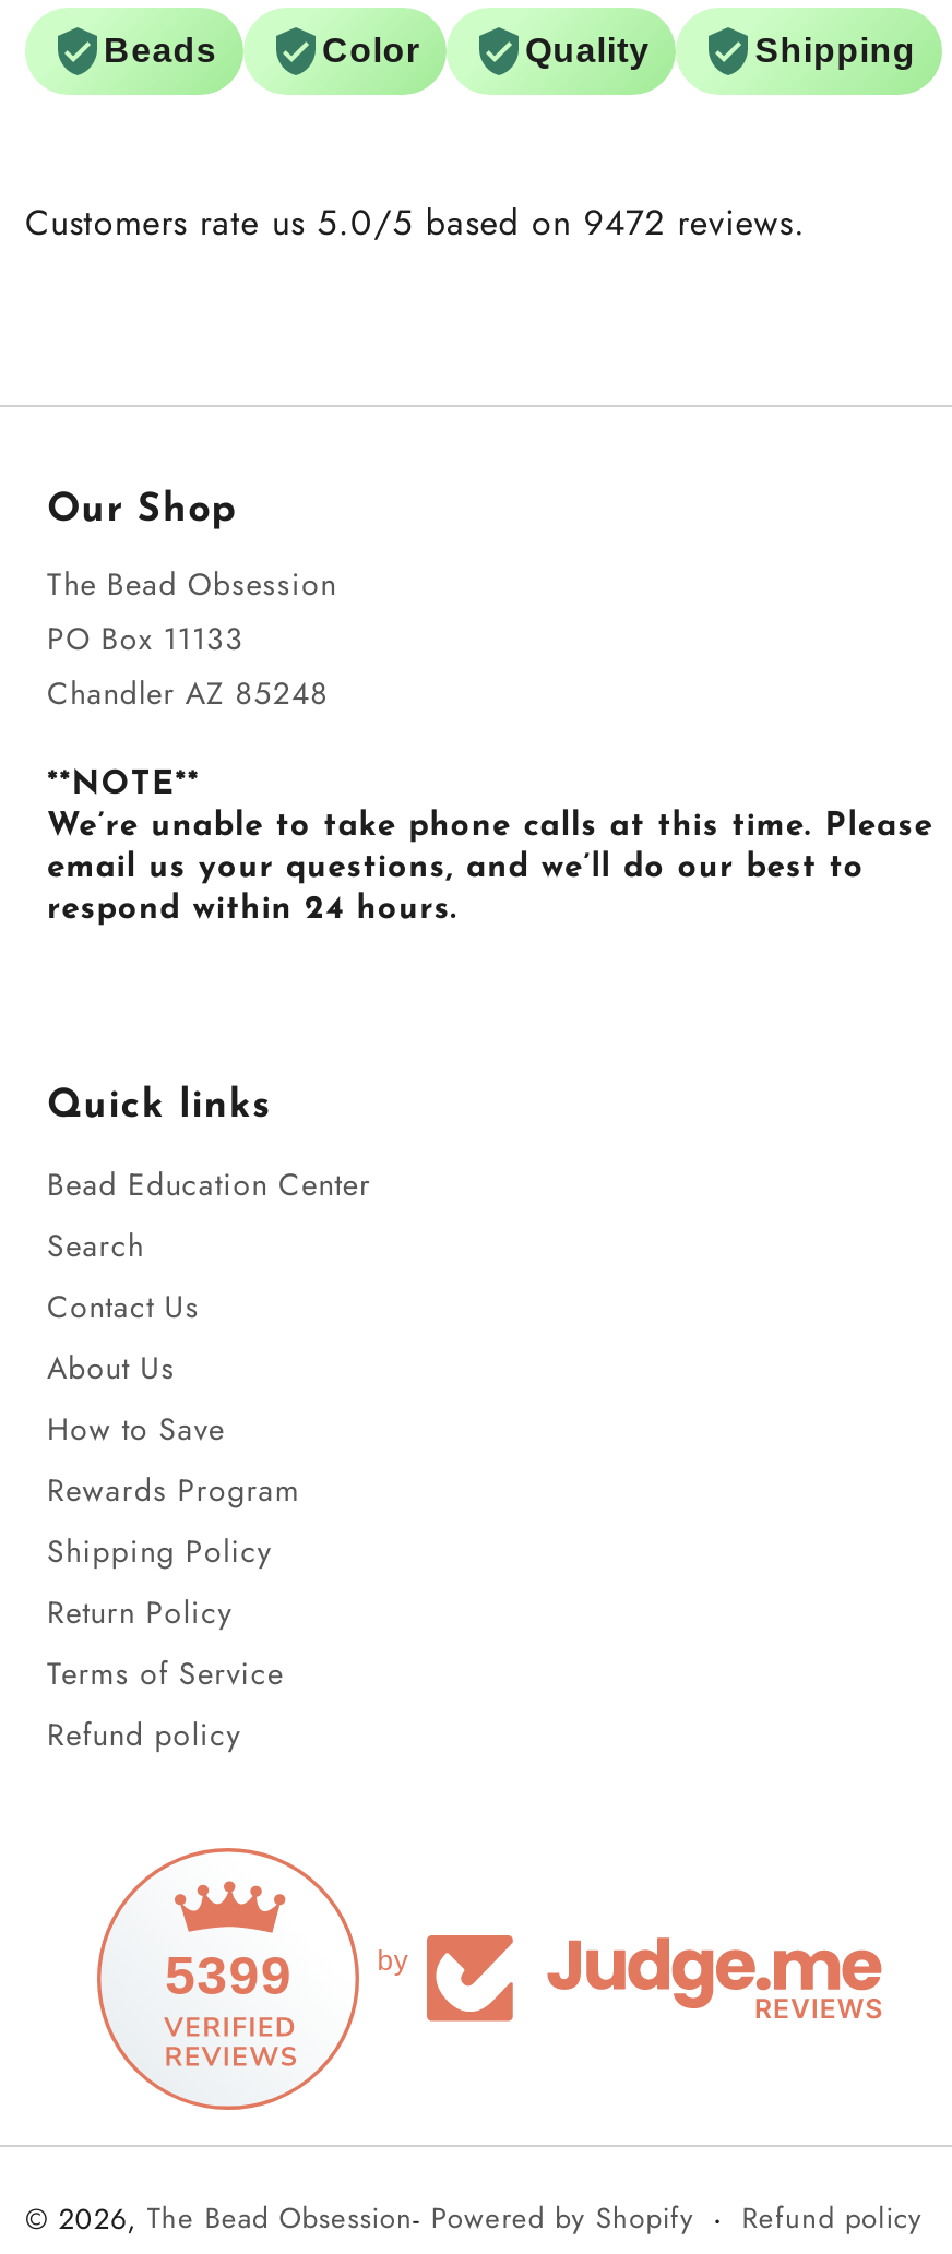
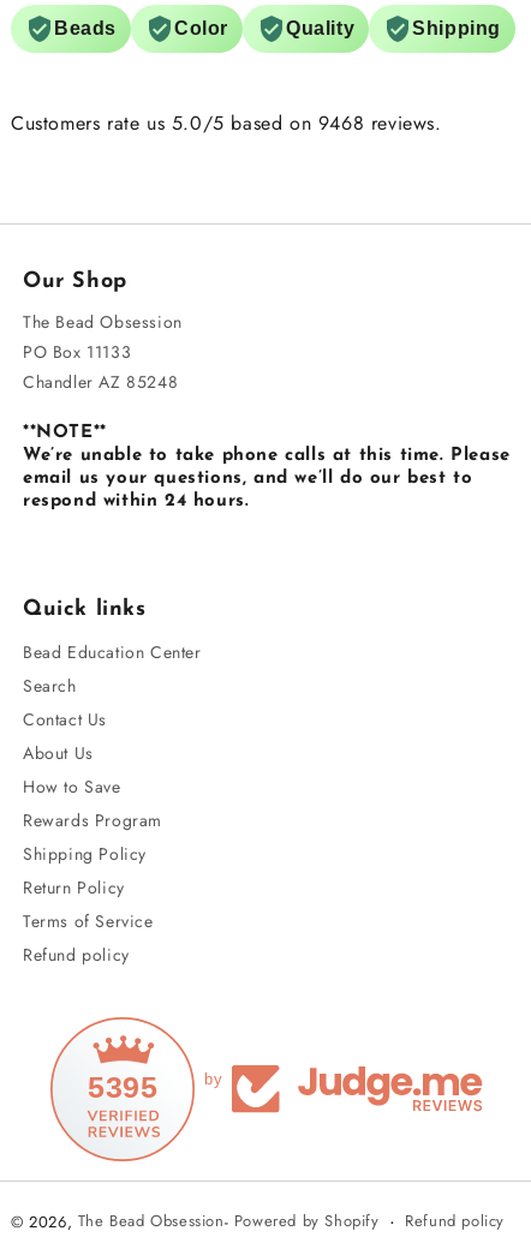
- Customers rate us 5.0/5 based on 9472 reviews.
+ Customers rate us 5.0/5 based on 9468 reviews.

- 5399
+ 5395
